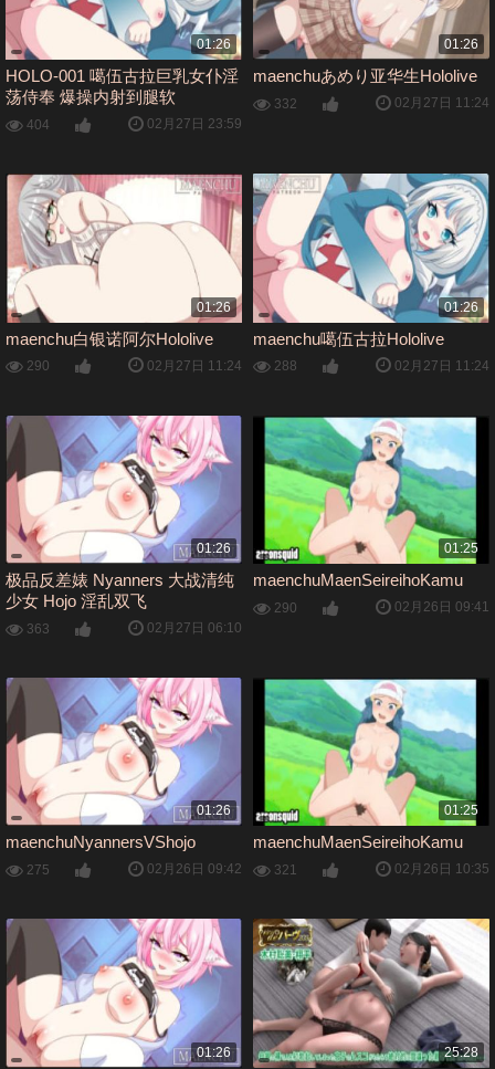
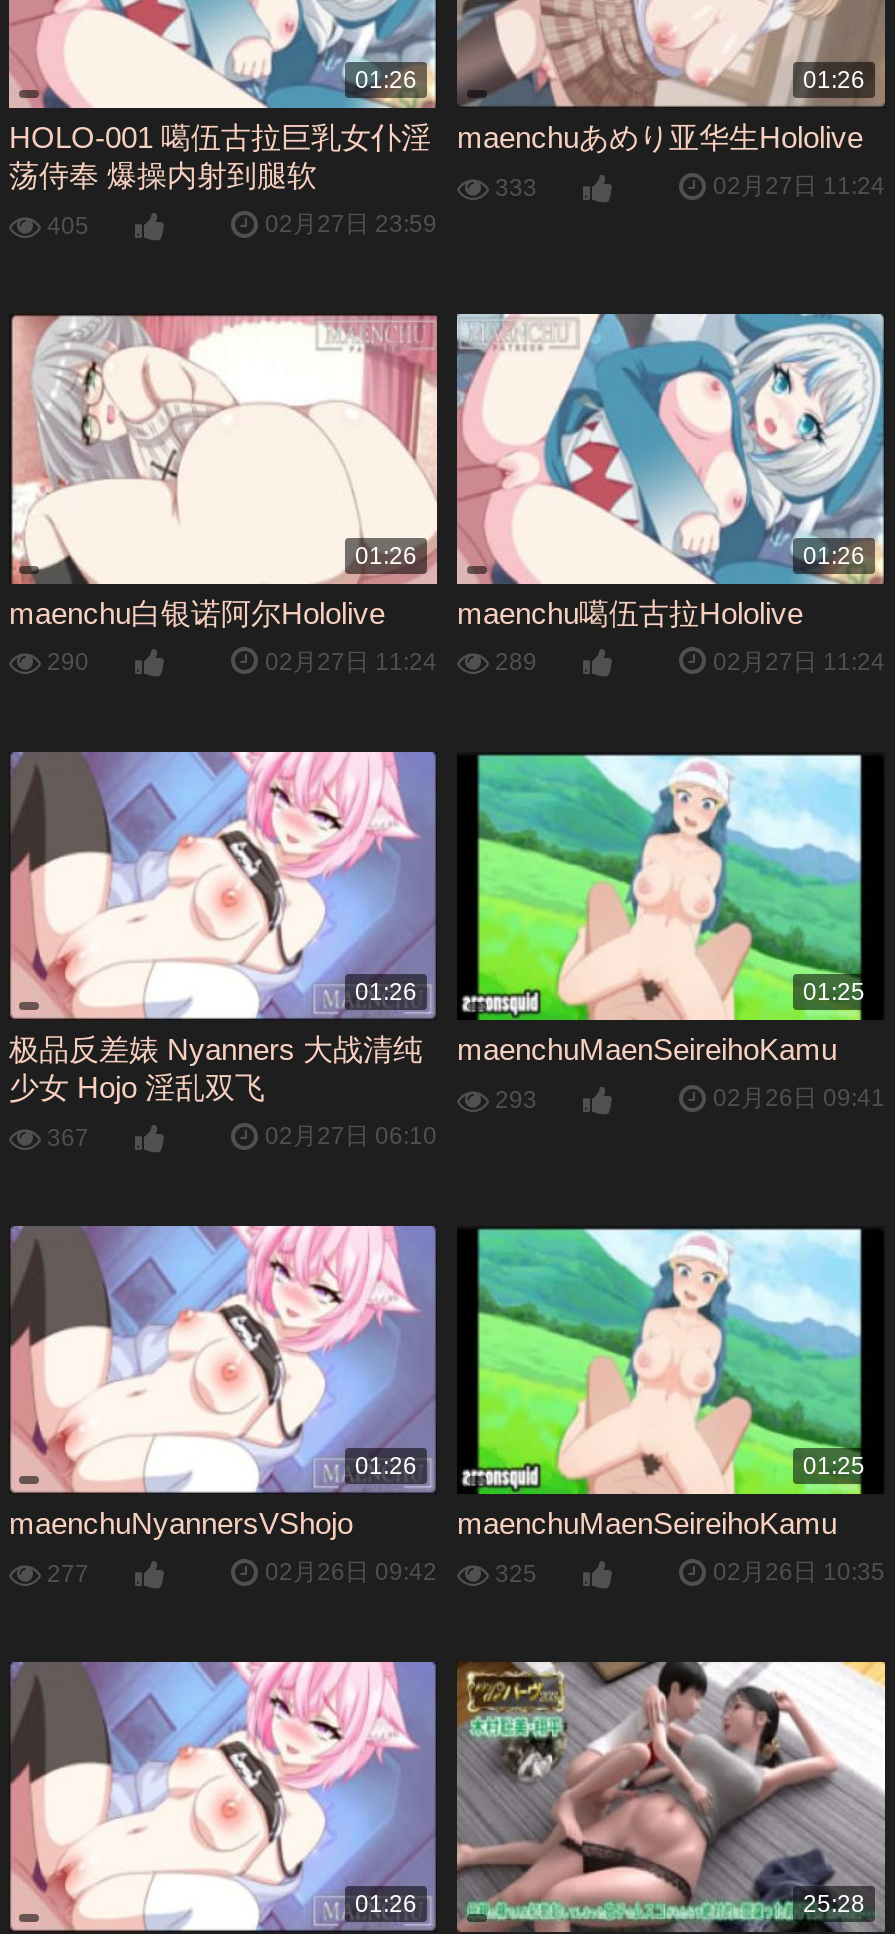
- 332
+ 333

- 404
+ 405

- 02月27日 11:24 288
+ 02月27日 11:24 289

- 290
+ 293

- 363
+ 367

- 275
+ 277

- 02月26日 09:42 321
+ 02月26日 09:42 325
